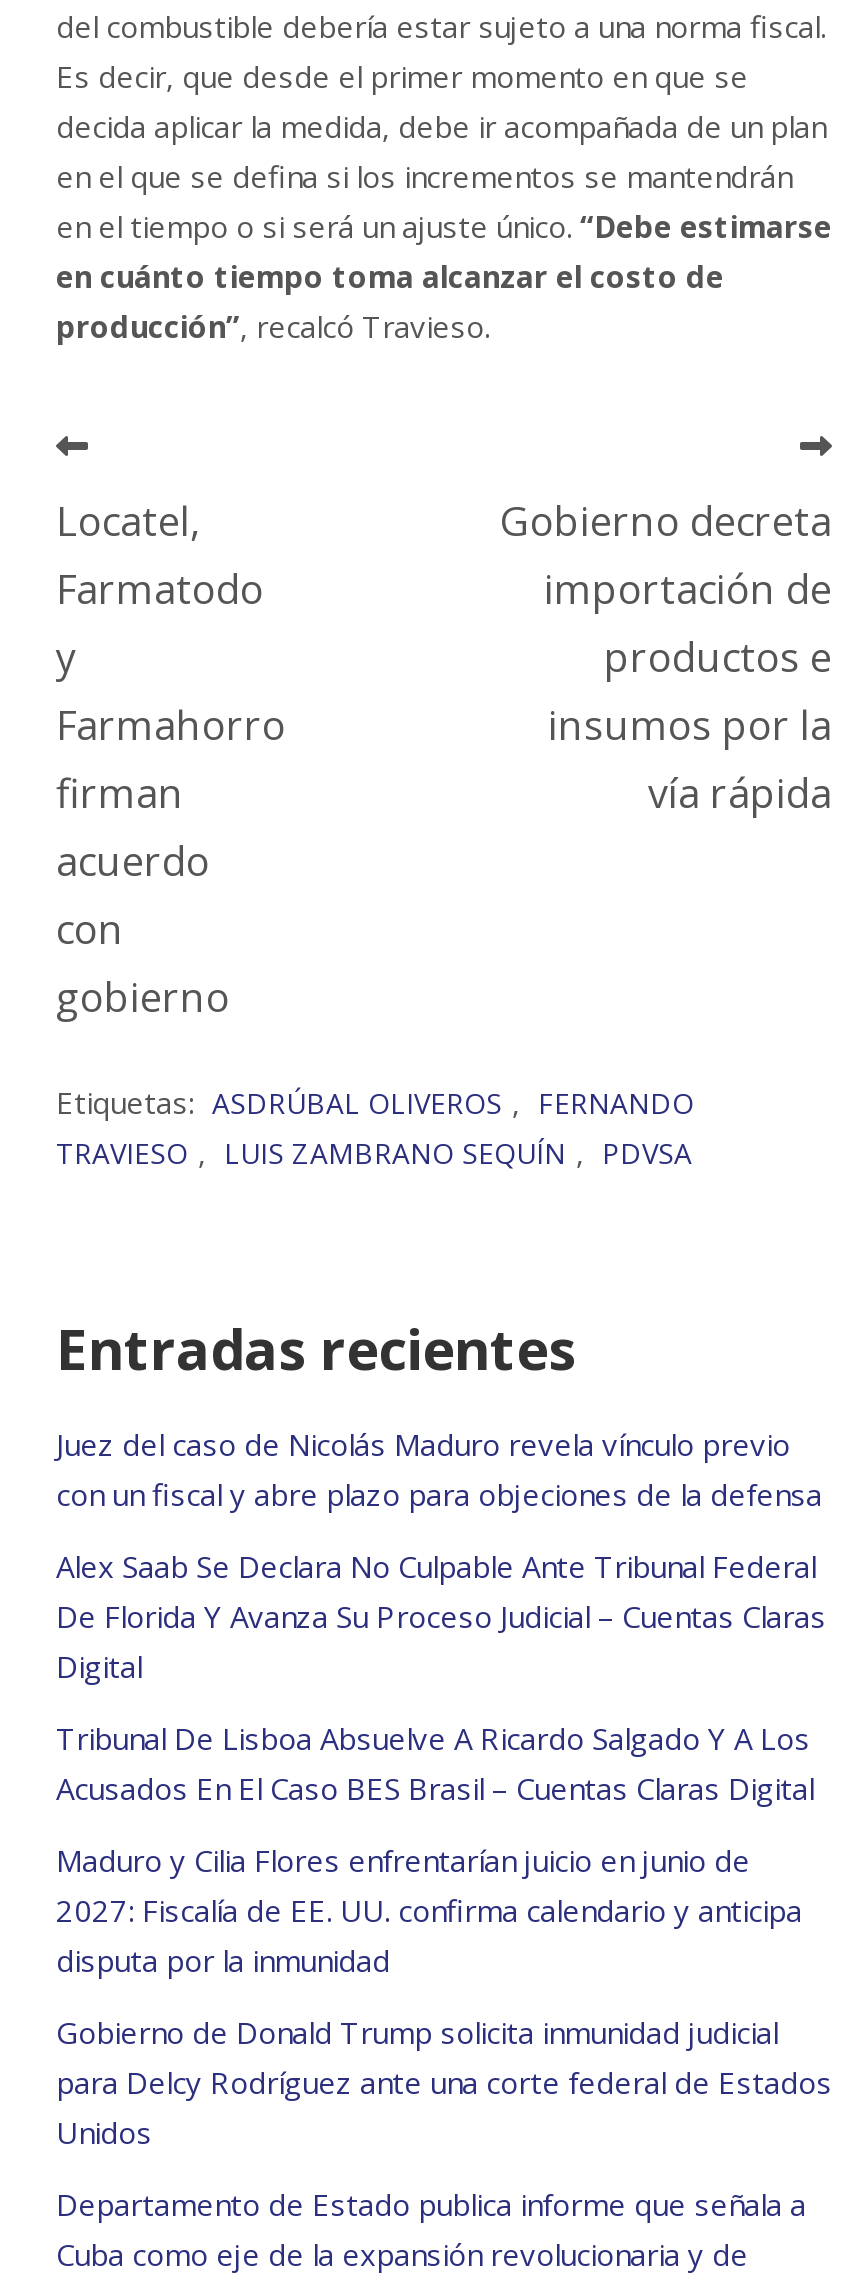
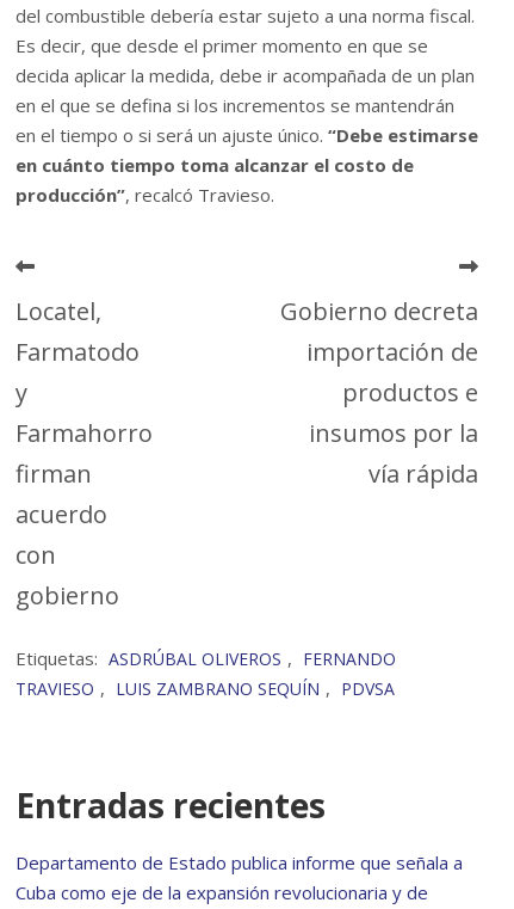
- Juez del caso de Nicolás Maduro revela vínculo previo
- con un fiscal y abre plazo para objeciones de la defensa
- Alex Saab Se Declara No Culpable Ante Tribunal Federal
- De Florida Y Avanza Su Proceso Judicial – Cuentas Claras
- Digital
- Tribunal De Lisboa Absuelve A Ricardo Salgado Y A Los
- Acusados En El Caso BES Brasil – Cuentas Claras Digital
- Maduro y Cilia Flores enfrentarían juicio en junio de
- 2027: Fiscalía de EE. UU. confirma calendario y anticipa
- disputa por la inmunidad
- Gobierno de Donald Trump solicita inmunidad judicial
- para Delcy Rodríguez ante una corte federal de Estados
- Unidos
